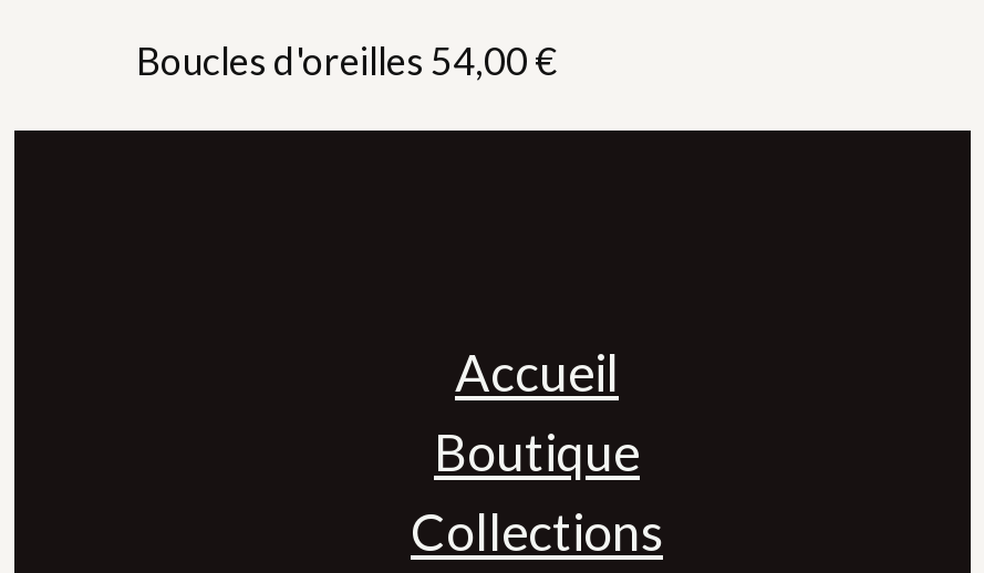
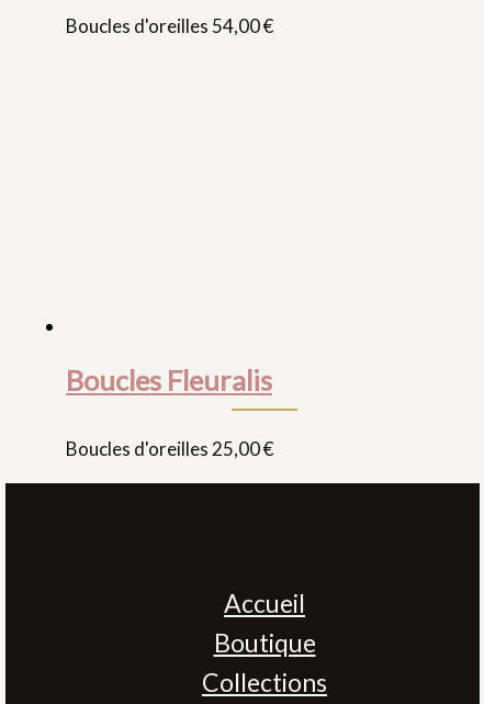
+ Boucles Fleuralis
+ Boucles d'oreilles 25,00€
